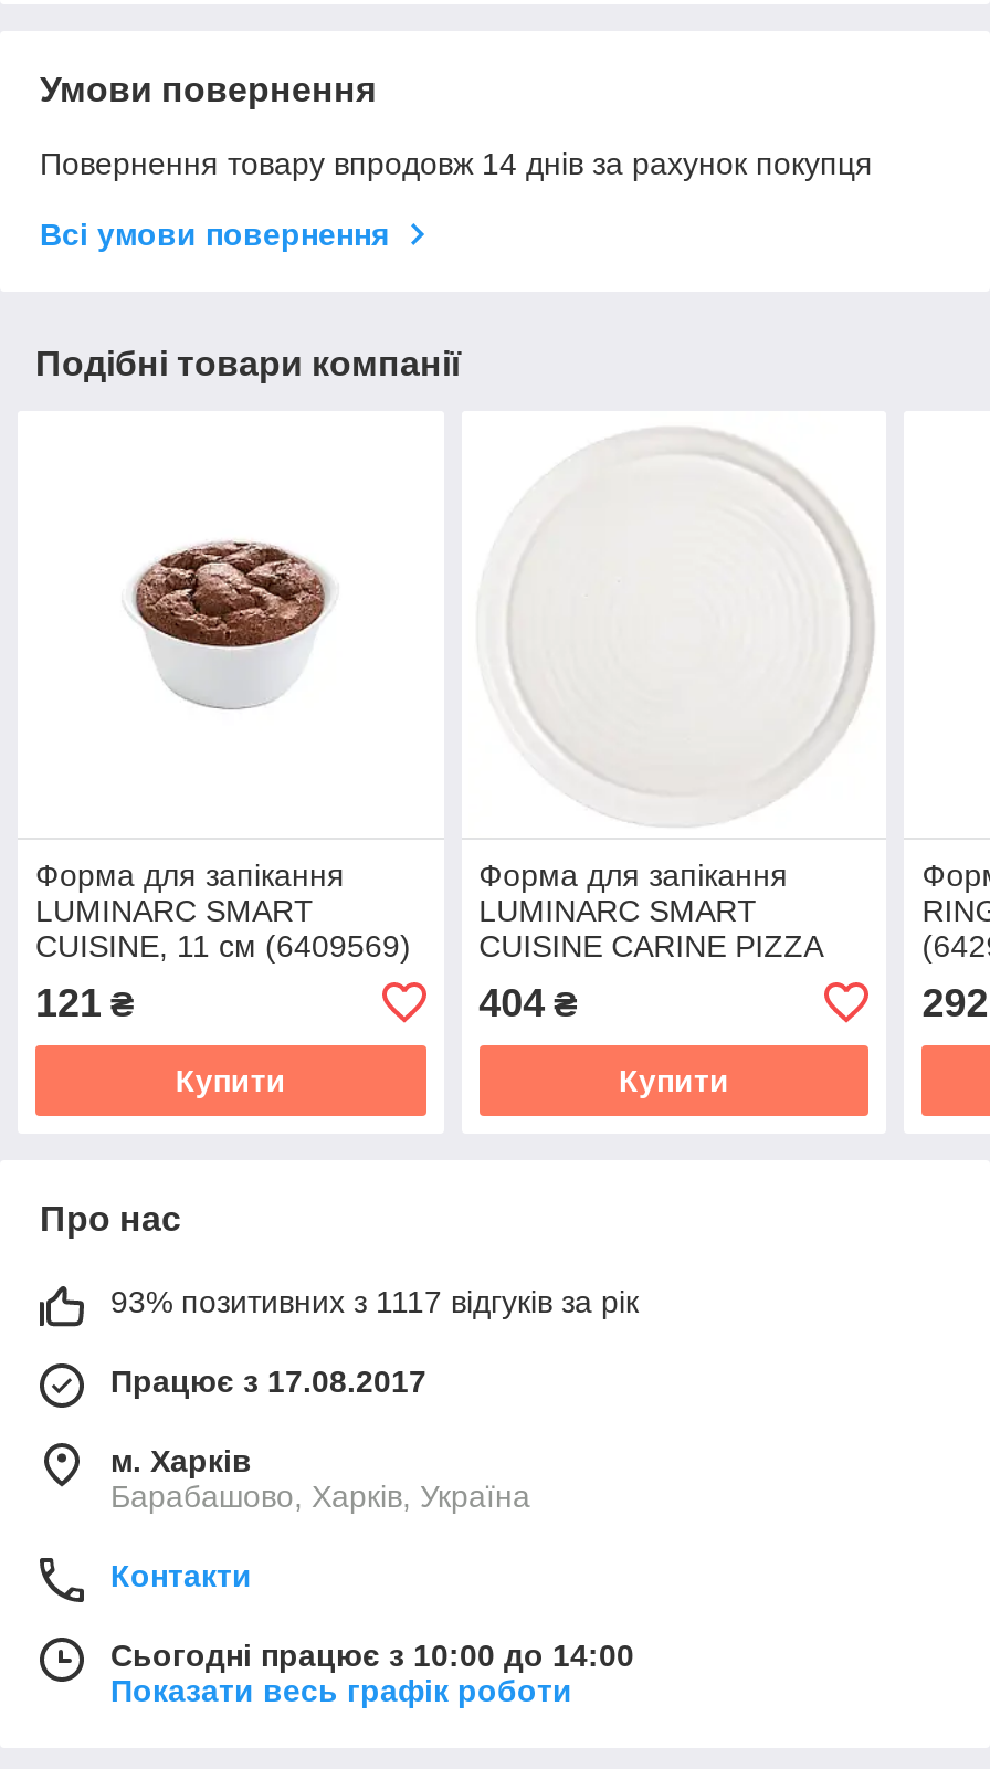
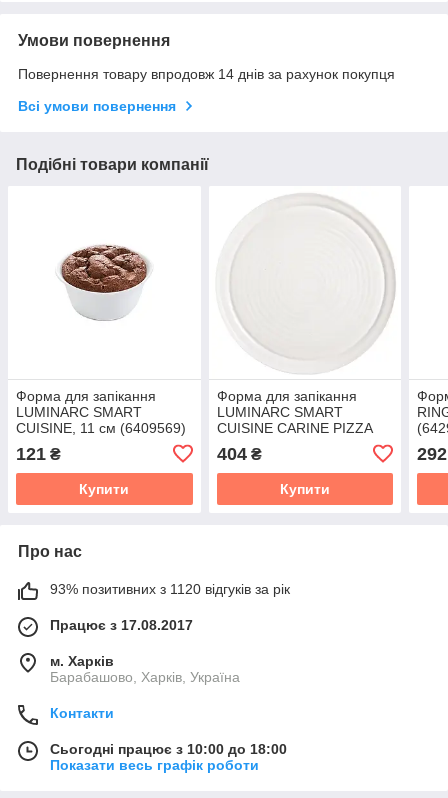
- 93% позитивних з 1117 відгуків за рік
+ 93% позитивних з 1120 відгуків за рік

- Сьогодні працює з 10:00 до 14:00
+ Сьогодні працює з 10:00 до 18:00
